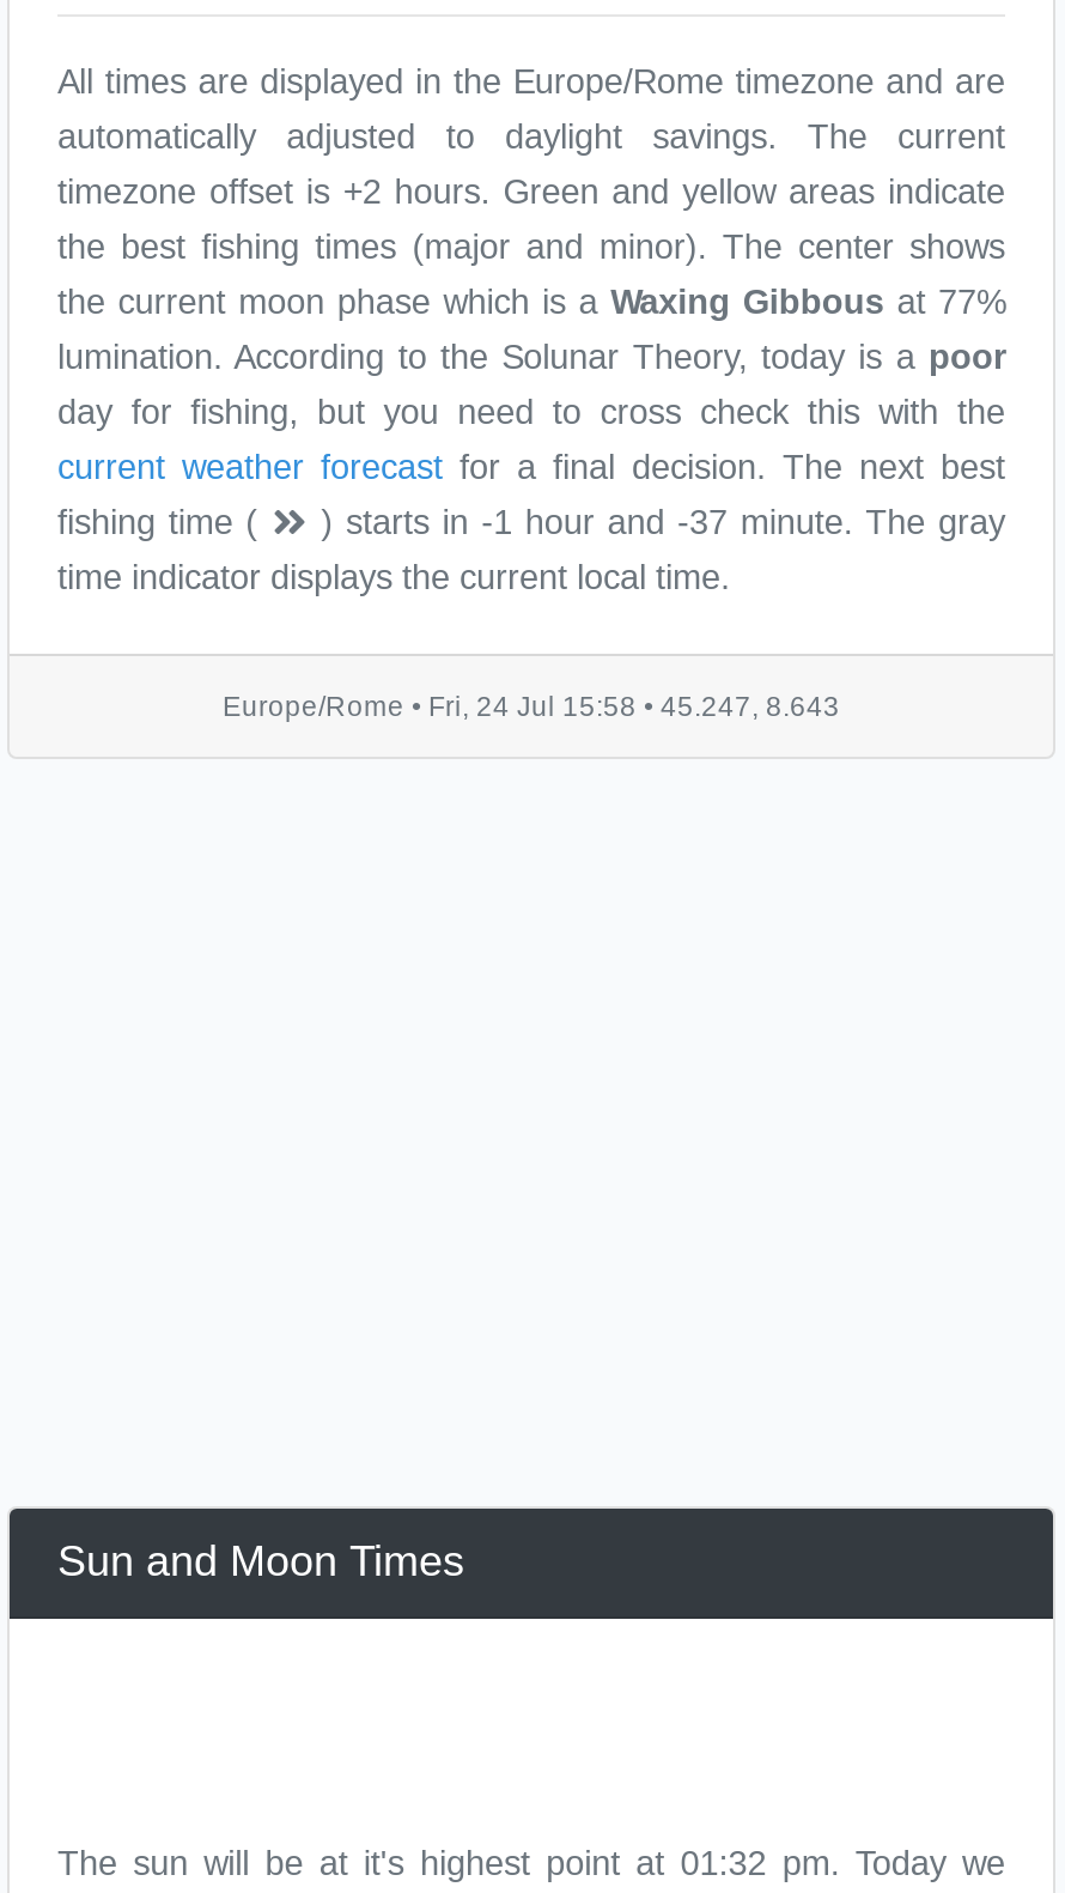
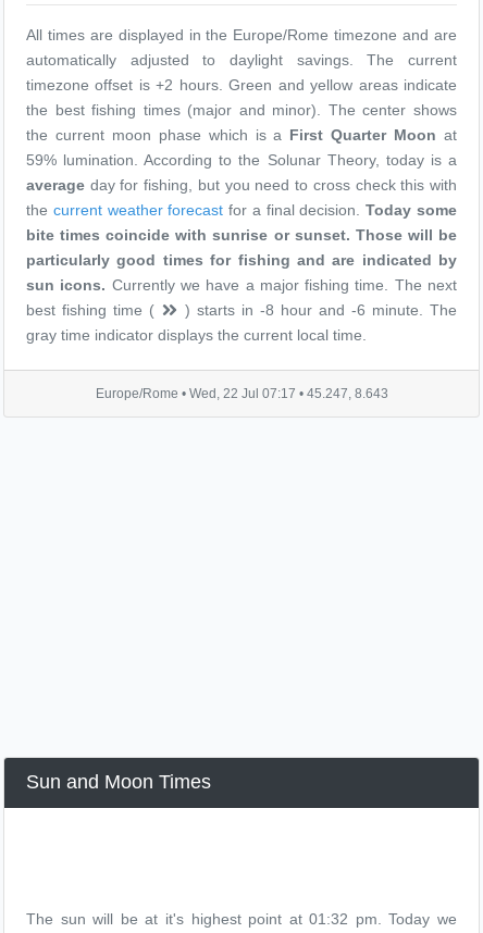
- the current moon phase which is a Waxing Gibbous at 77%
- lumination. According to the Solunar Theory, today is a poor
- day for fishing, but you need to cross check this with the
- current weather forecast for a final decision. The next best
- fishing time (
- ) starts in -1 hour and -37 minute. The gray
- time indicator displays the current local time.
+ the current moon phase which is a First Quarter Moon at
+ 59% lumination. According to the Solunar Theory, today is a
+ average day for fishing, but you need to cross check this with
+ the current weather forecast for a final decision. Today some
+ bite times coincide with sunrise or sunset. Those will be
+ particularly good times for fishing and are indicated by
+ sun icons. Currently we have a major fishing time. The next
+ best fishing time (
+ ) starts in -8 hour and -6 minute. The
+ gray time indicator displays the current local time.

- Europe/Rome • Fri, 24 Jul 15:58 • 45.247, 8.643
+ Europe/Rome • Wed, 22 Jul 07:17 • 45.247, 8.643
